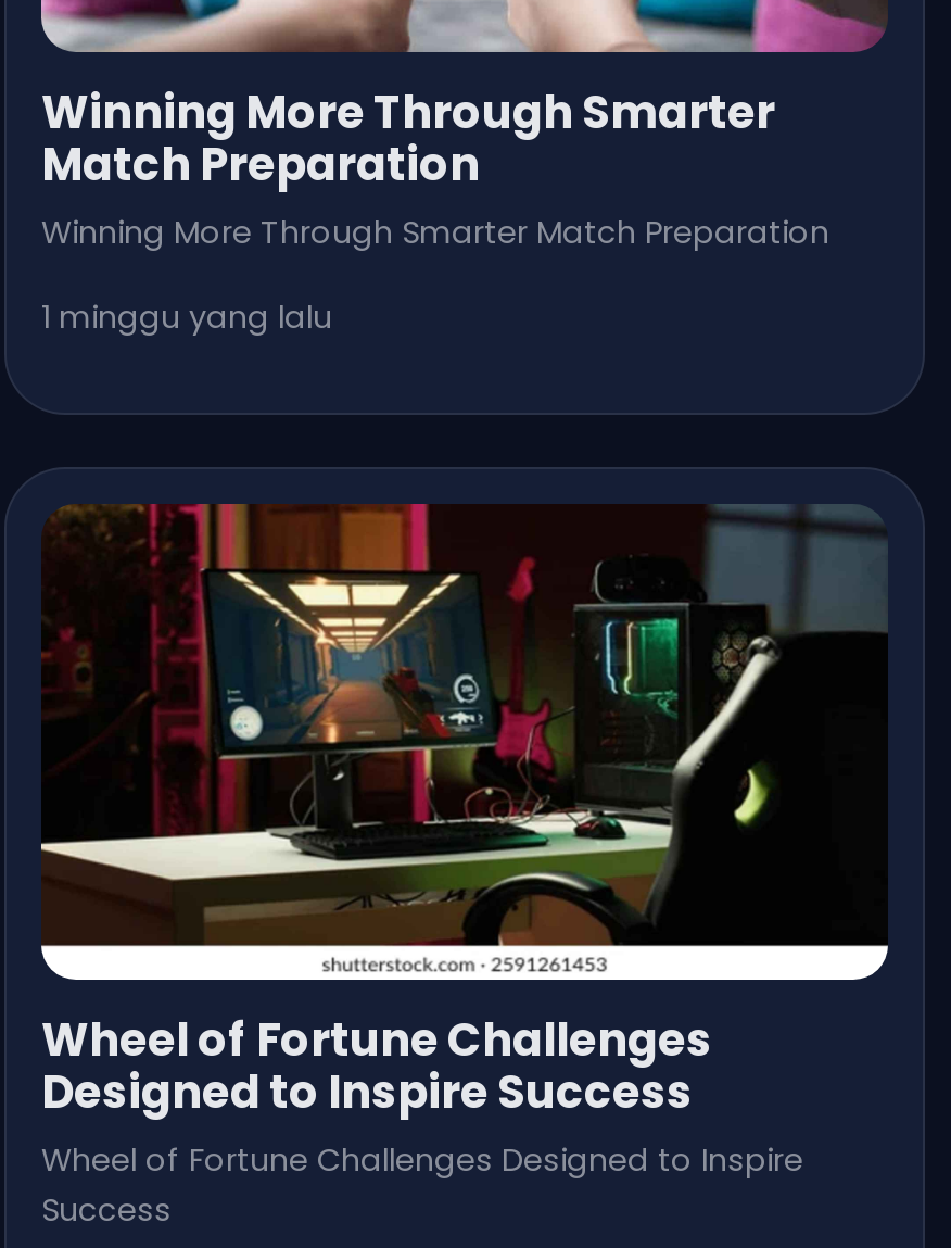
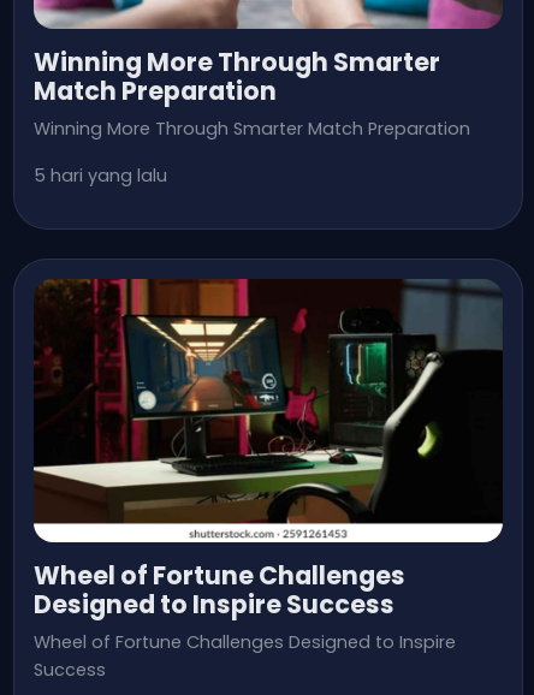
- 1 minggu yang lalu
+ 5 hari yang lalu
